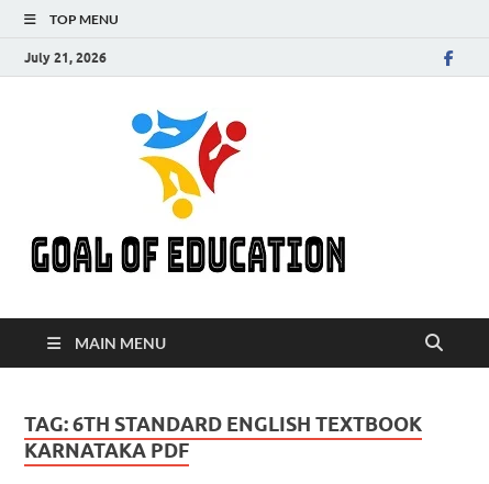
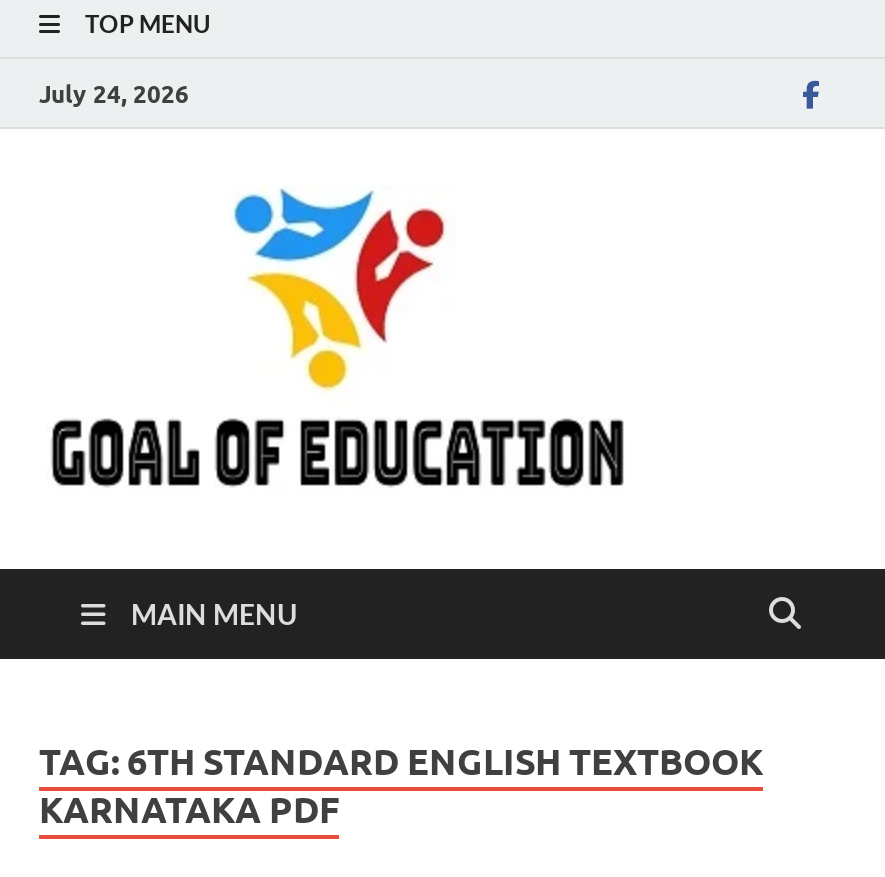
- July 21, 2026
+ July 24, 2026
